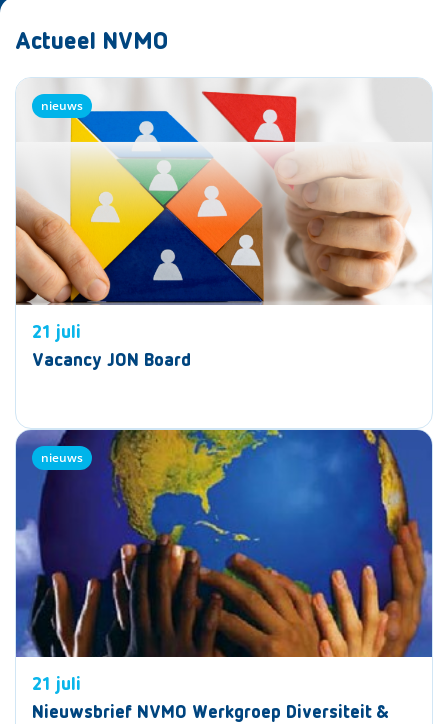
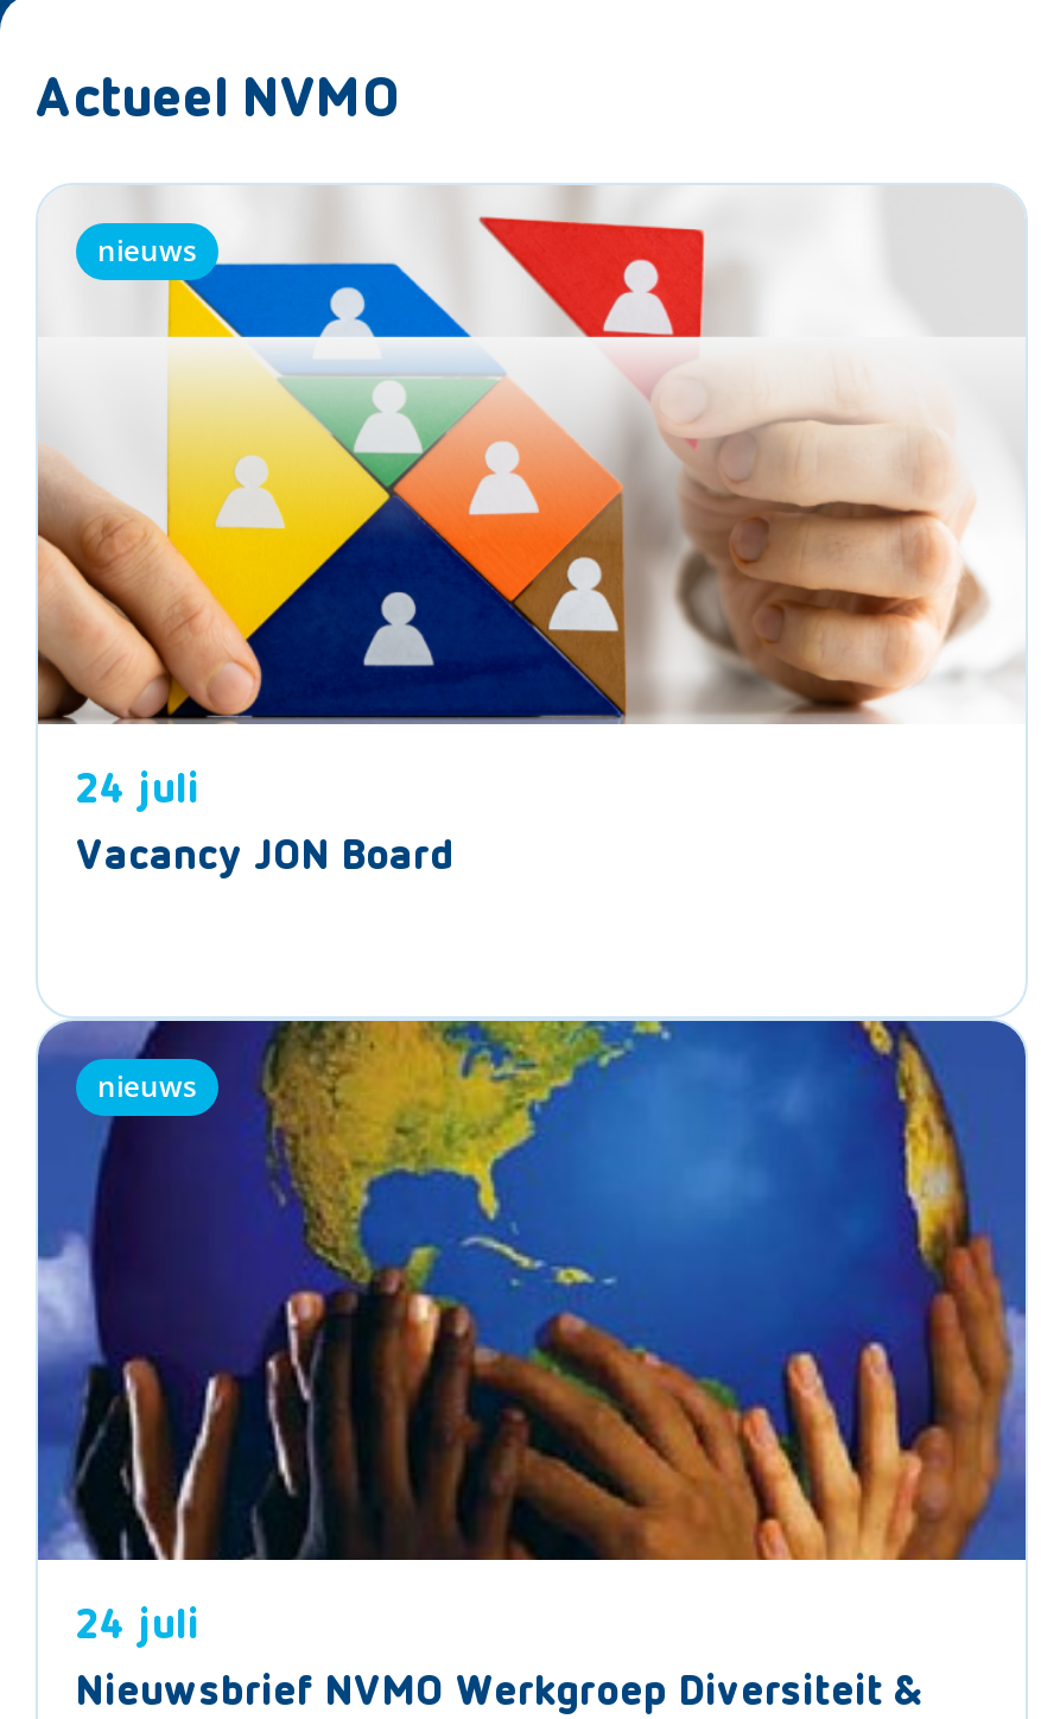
- 21 juli
+ 24 juli

- 21 juli
+ 24 juli
